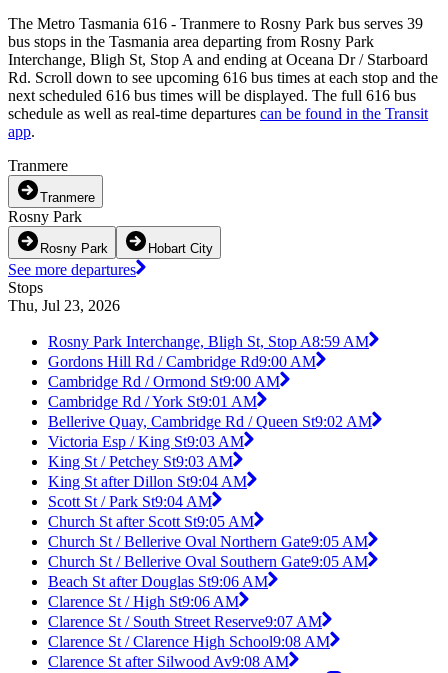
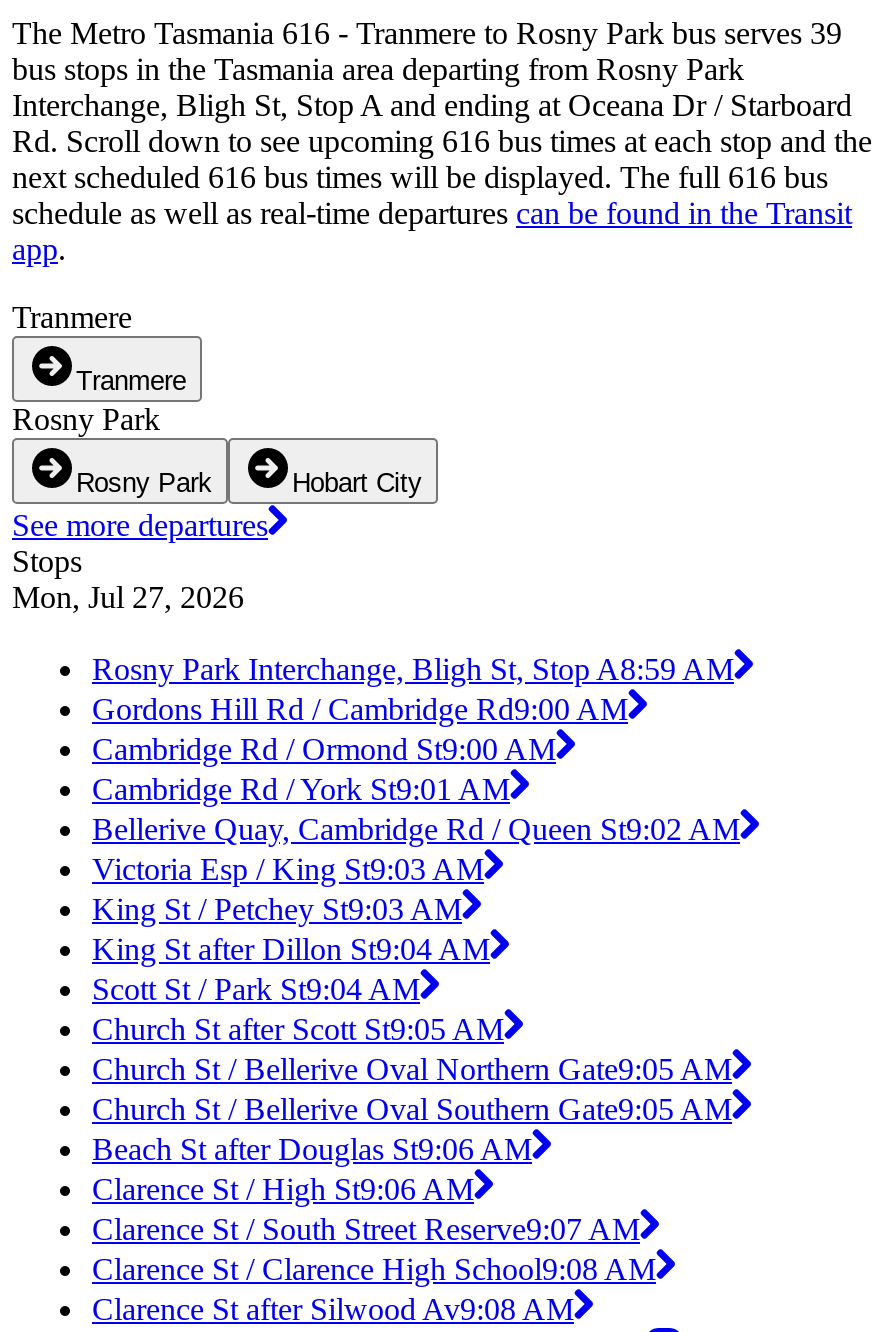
- Thu, Jul 23, 2026
+ Mon, Jul 27, 2026
